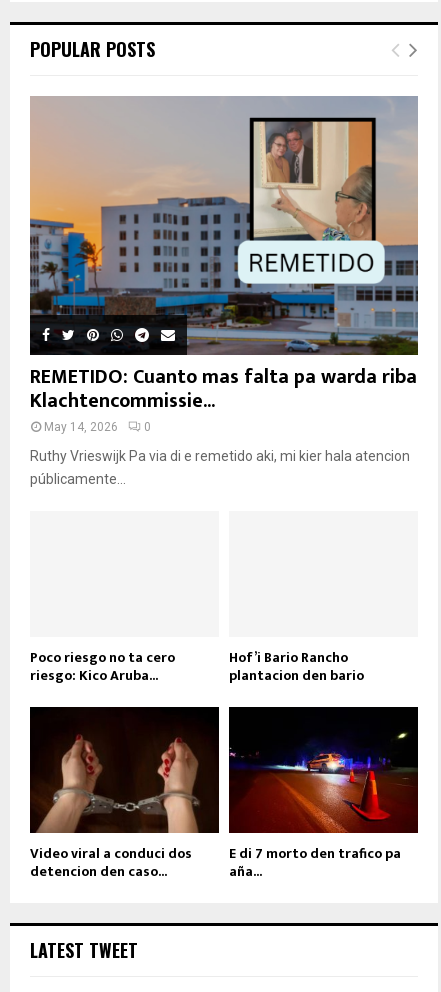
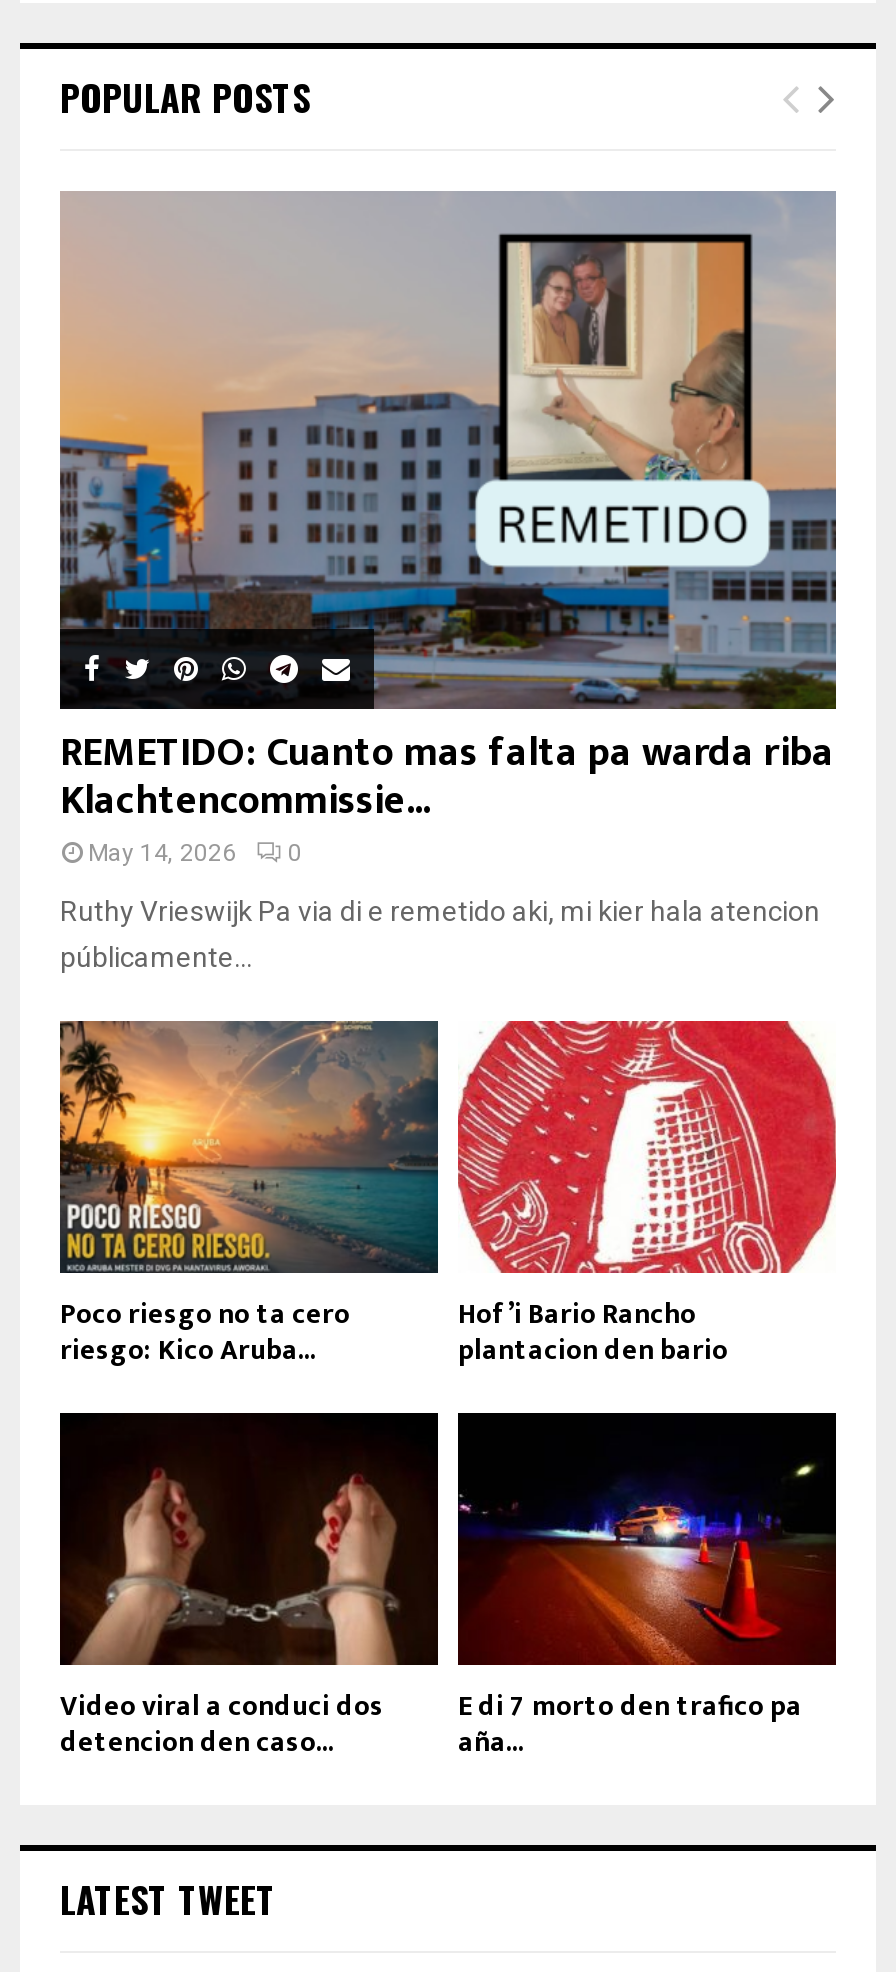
+ [image]

+ [image]
